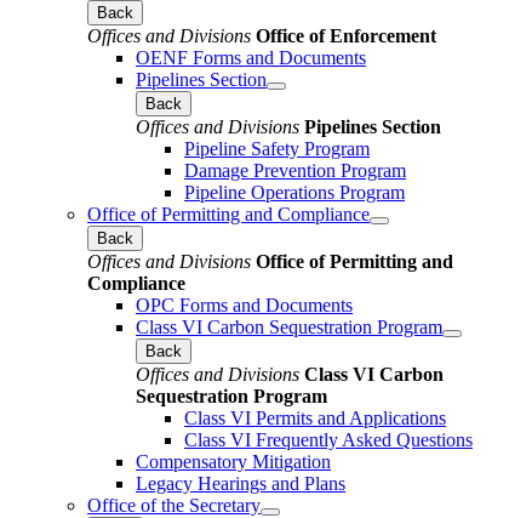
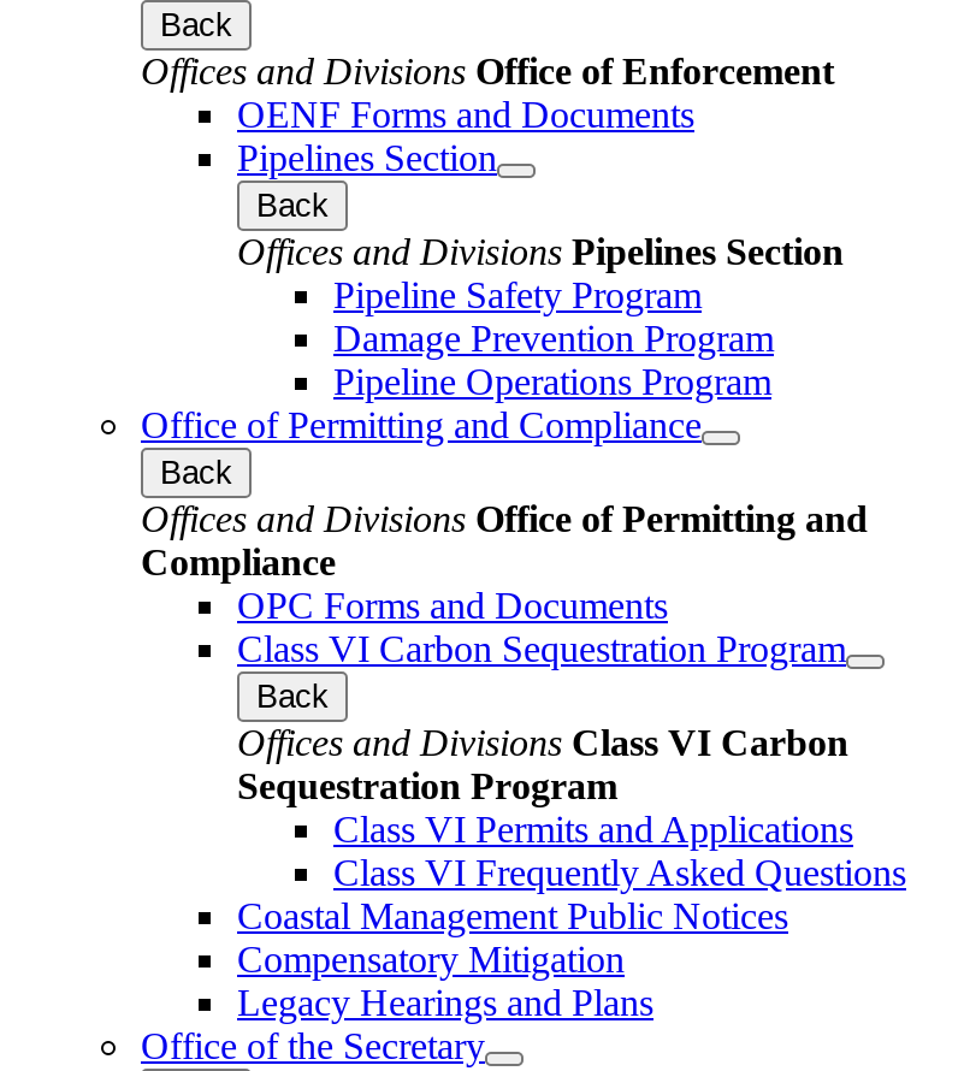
+ Coastal Management Public Notices
